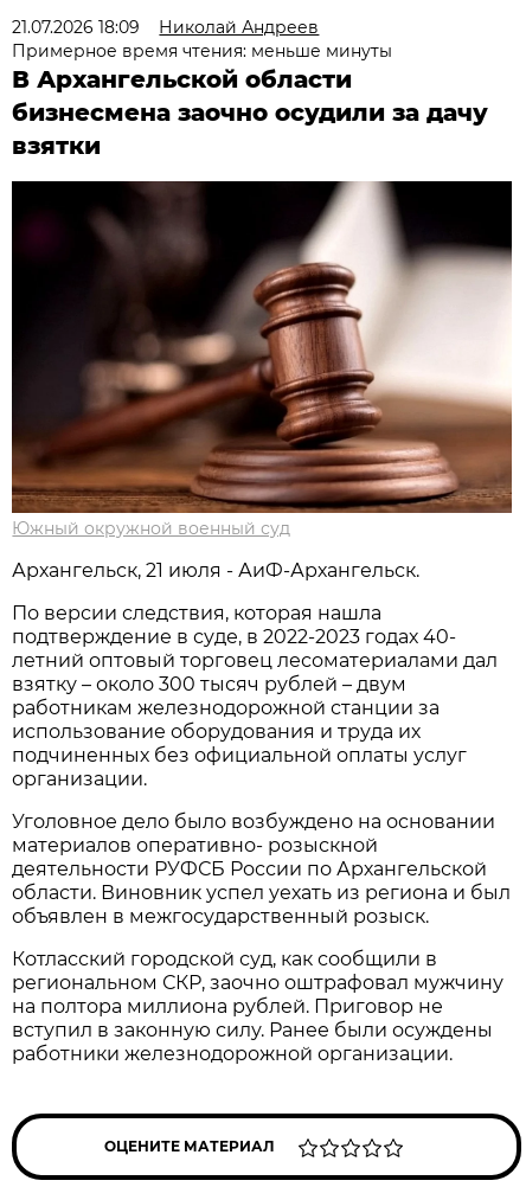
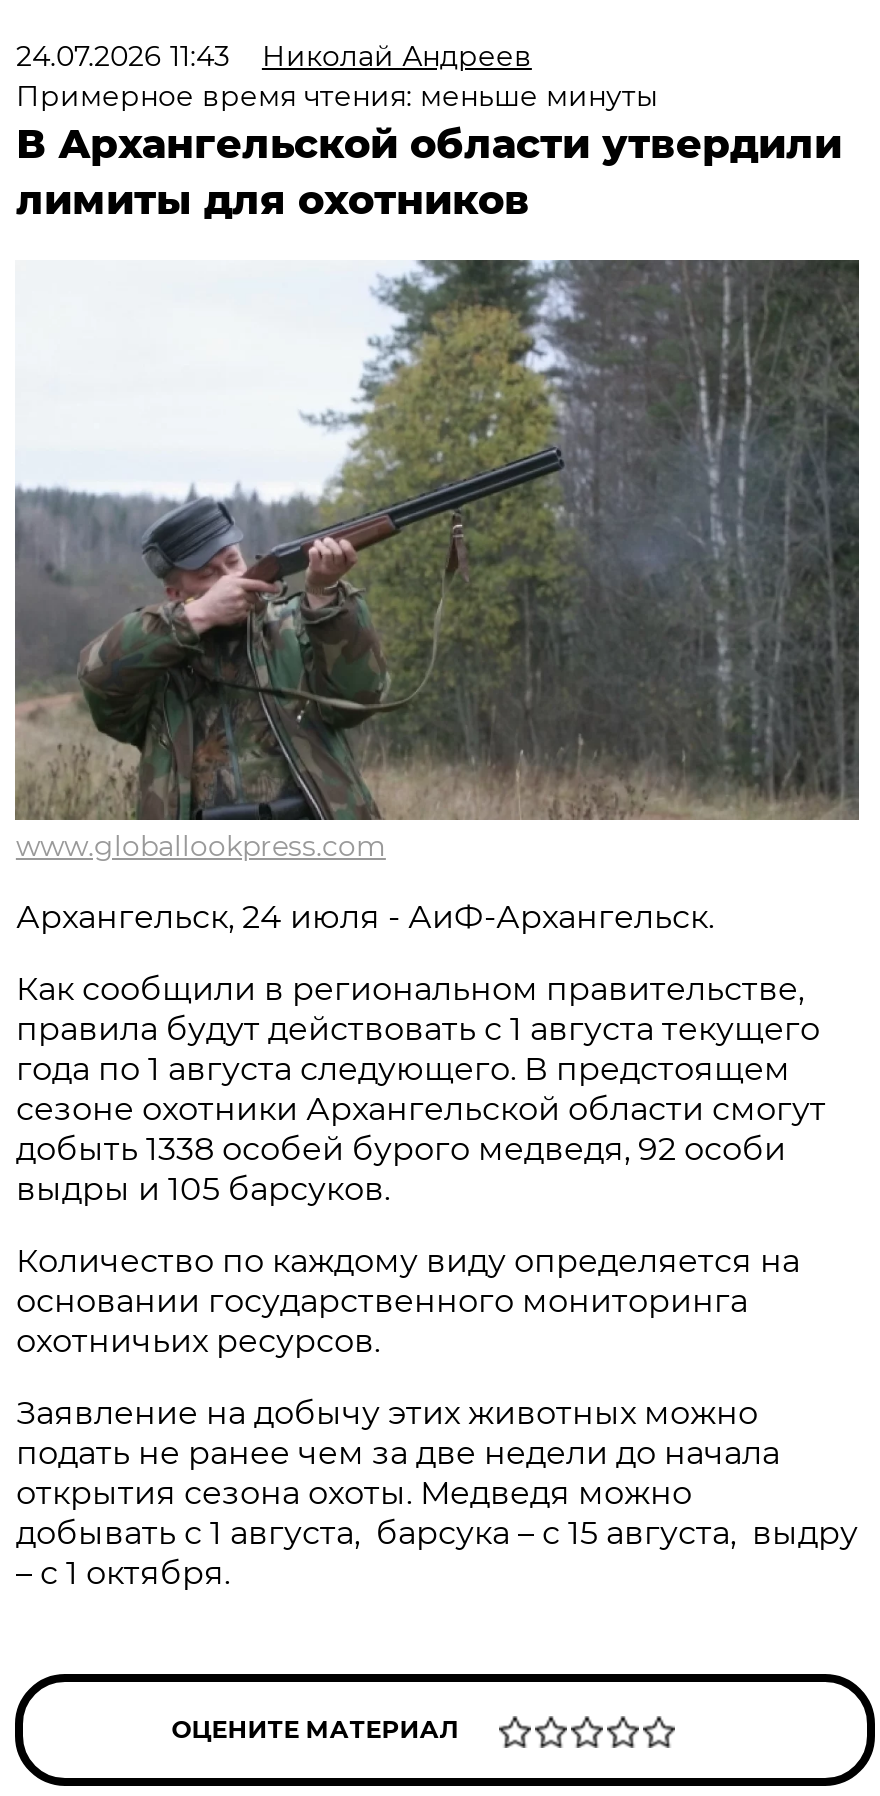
- 21.07.2026 18:09 Николай Андреев
+ 24.07.2026 11:43 Николай Андреев

- В Архангельской области
- бизнесмена заочно осудили за дачу
- взятки
+ В Архангельской области утвердили
+ лимиты для охотников

- [image]
- Южный окружной военный суд
+ [image]
+ www.globallookpress.com

- Архангельск, 21 июля - АиФ-Архангельск.
+ Архангельск, 24 июля - АиФ-Архангельск.

- По версии следствия, которая нашла
- подтверждение в суде, в 2022-2023 годах 40-
- летний оптовый торговец лесоматериалами дал
- взятку – около 300 тысяч рублей – двум
- работникам железнодорожной станции за
- использование оборудования и труда их
- подчиненных без официальной оплаты услуг
- организации.
+ Как сообщили в региональном правительстве,
+ правила будут действовать с 1 августа текущего
+ года по 1 августа следующего. В предстоящем
+ сезоне охотники Архангельской области смогут
+ добыть 1338 особей бурого медведя, 92 особи
+ выдры и 105 барсуков.

- Уголовное дело было возбуждено на основании
- материалов оперативно- розыскной
- деятельности РУФСБ России по Архангельской
- области. Виновник успел уехать из региона и был
- объявлен в межгосударственный розыск.
+ Количество по каждому виду определяется на
+ основании государственного мониторинга
+ охотничьих ресурсов.

- Котласский городской суд, как сообщили в
- региональном СКР, заочно оштрафовал мужчину
- на полтора миллиона рублей. Приговор не
- вступил в законную силу. Ранее были осуждены
- работники железнодорожной организации.
+ Заявление на добычу этих животных можно
+ подать не ранее чем за две недели до начала
+ открытия сезона охоты. Медведя можно
+ добывать с 1 августа, барсука – с 15 августа, выдру
+ – с 1 октября.
